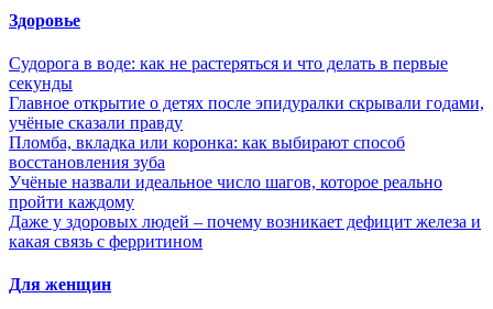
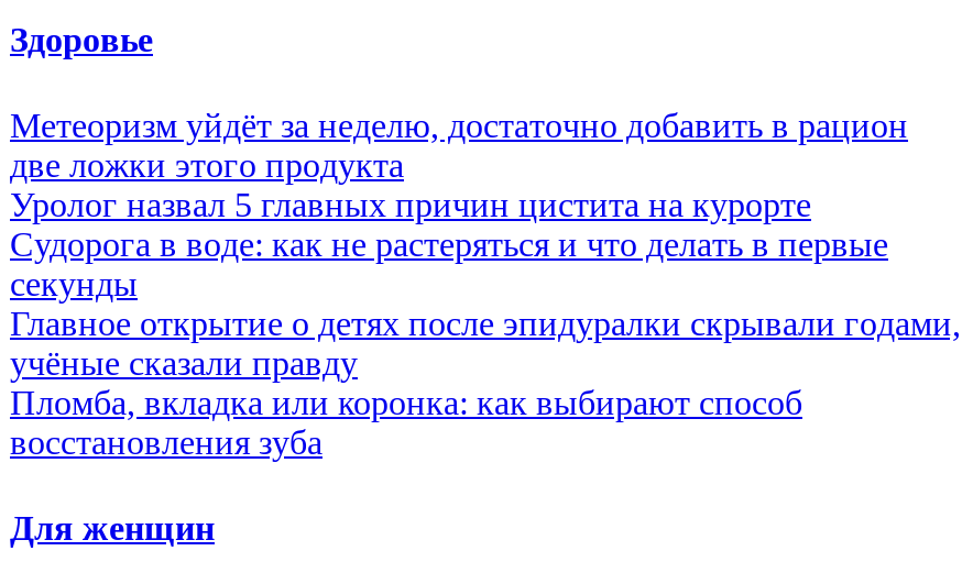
+ Метеоризм уйдёт за неделю, достаточно добавить в рацион
+ две ложки этого продукта
+ Уролог назвал 5 главных причин цистита на курорте

moved down: Судорога в воде: как не растеряться и что делать в первые | секунды | Главное открытие о детях после эпидуралки скрывали годами, | учёные сказали правду | Пломба, вкладка или коронка: как выбирают способ | восстановления зуба

- Учёные назвали идеальное число шагов, которое реально
- пройти каждому
- Даже у здоровых людей – почему возникает дефицит железа и
- какая связь с ферритином
